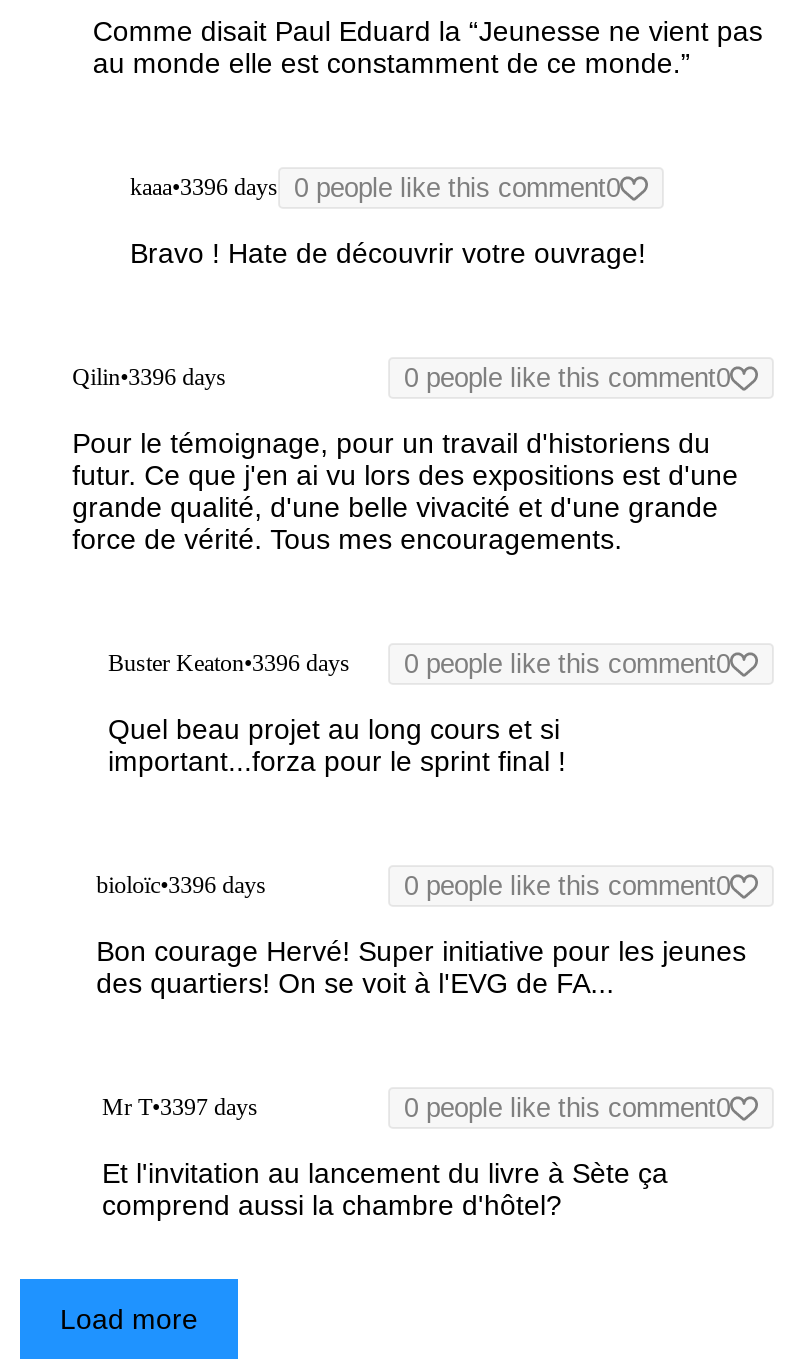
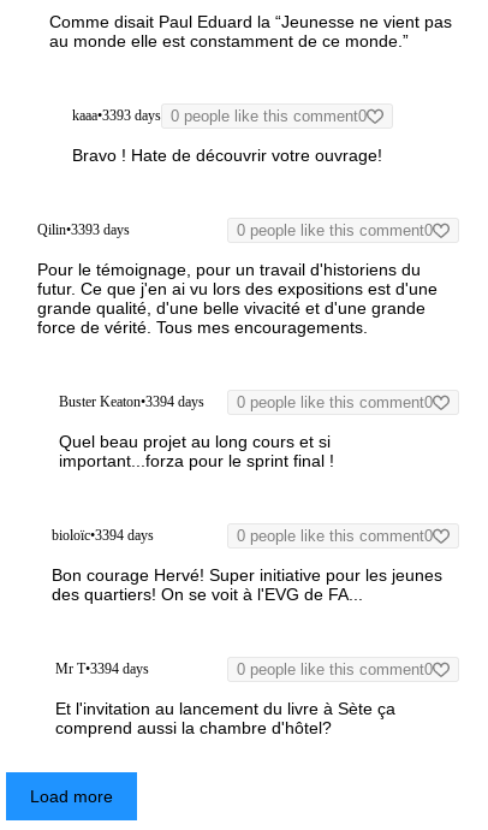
- kaaa•3396 days 0 people like this comment0
+ kaaa•3393 days 0 people like this comment0

- Qilin•3396 days
+ Qilin•3393 days

- Buster Keaton•3396 days
+ Buster Keaton•3394 days

- bioloïc•3396 days
+ bioloïc•3394 days

- Mr T•3397 days
+ Mr T•3394 days
